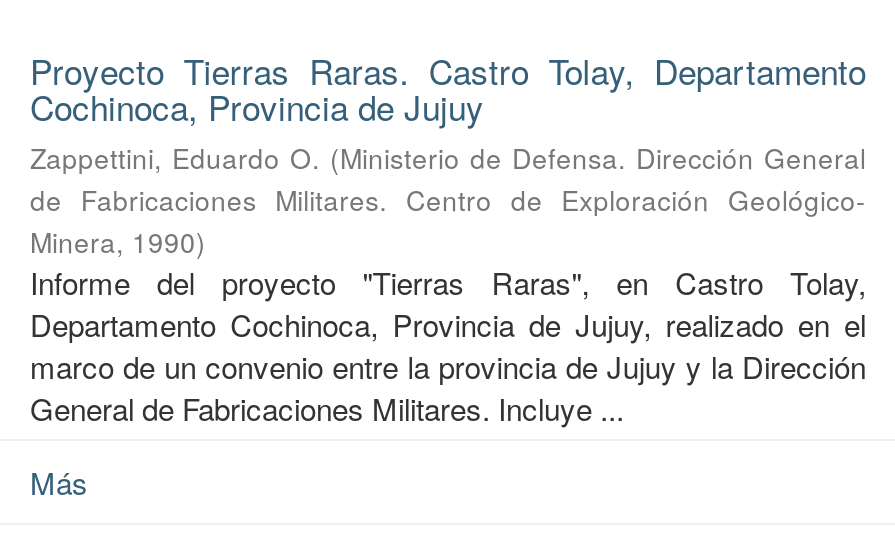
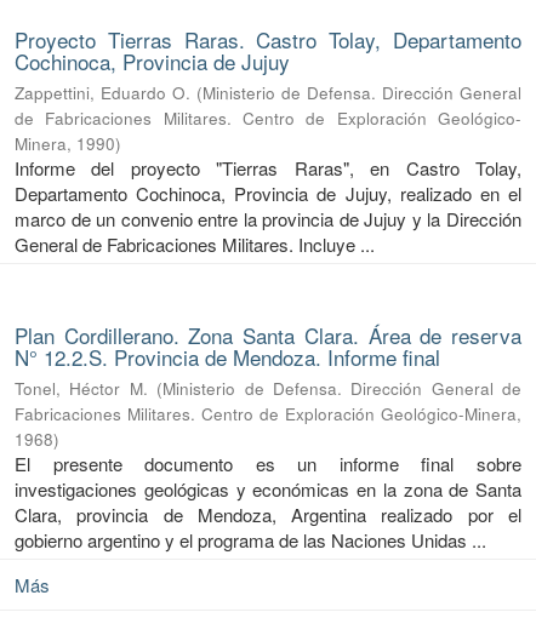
+ Plan Cordillerano. Zona Santa Clara. Área de reserva
+ N° 12.2.S. Provincia de Mendoza. Informe final
+ Tonel, Héctor M. (Ministerio de Defensa. Dirección General de
+ Fabricaciones Militares. Centro de Exploración Geológico-Minera,
+ 1968)
+ El presente documento es un informe final sobre
+ investigaciones geológicas y económicas en la zona de Santa
+ Clara, provincia de Mendoza, Argentina realizado por el
+ gobierno argentino y el programa de las Naciones Unidas ...
